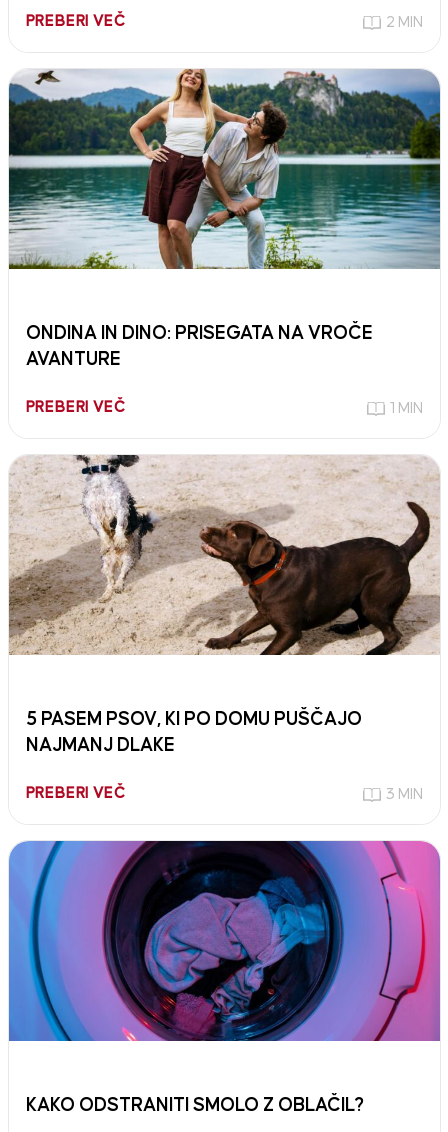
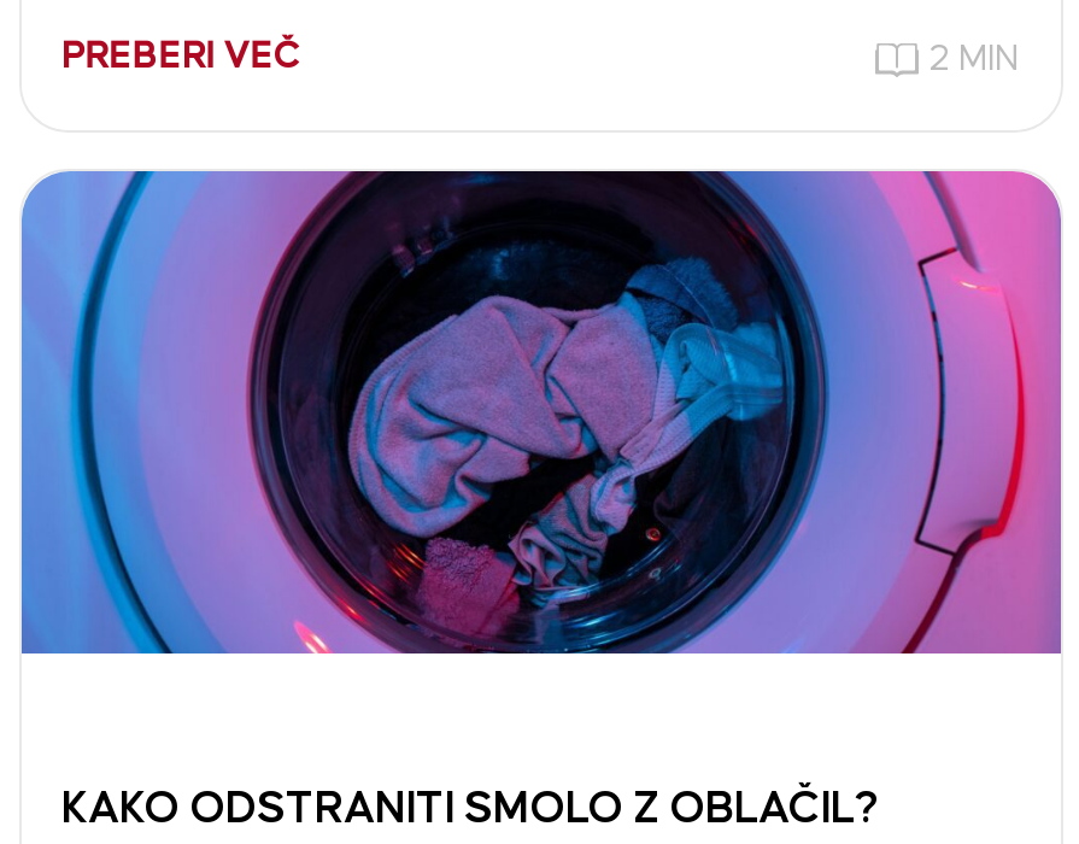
- [image]

- ONDINA IN DINO: PRISEGATA NA VROČE
- AVANTURE
- PREBERI VEČ
- 1 MIN

- [image]

- 5 PASEM PSOV, KI PO DOMU PUŠČAJO
- NAJMANJ DLAKE
- PREBERI VEČ
- 3 MIN
